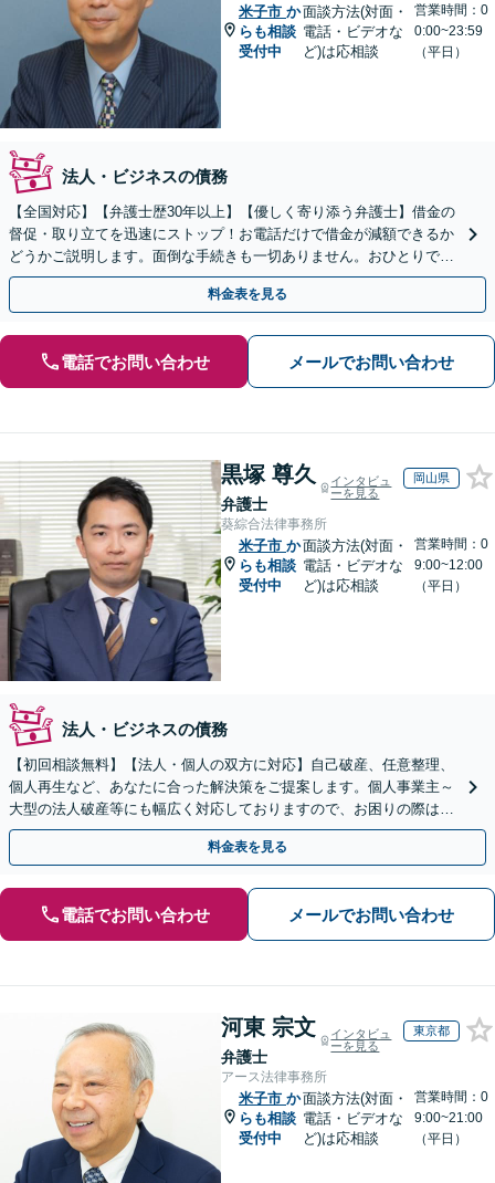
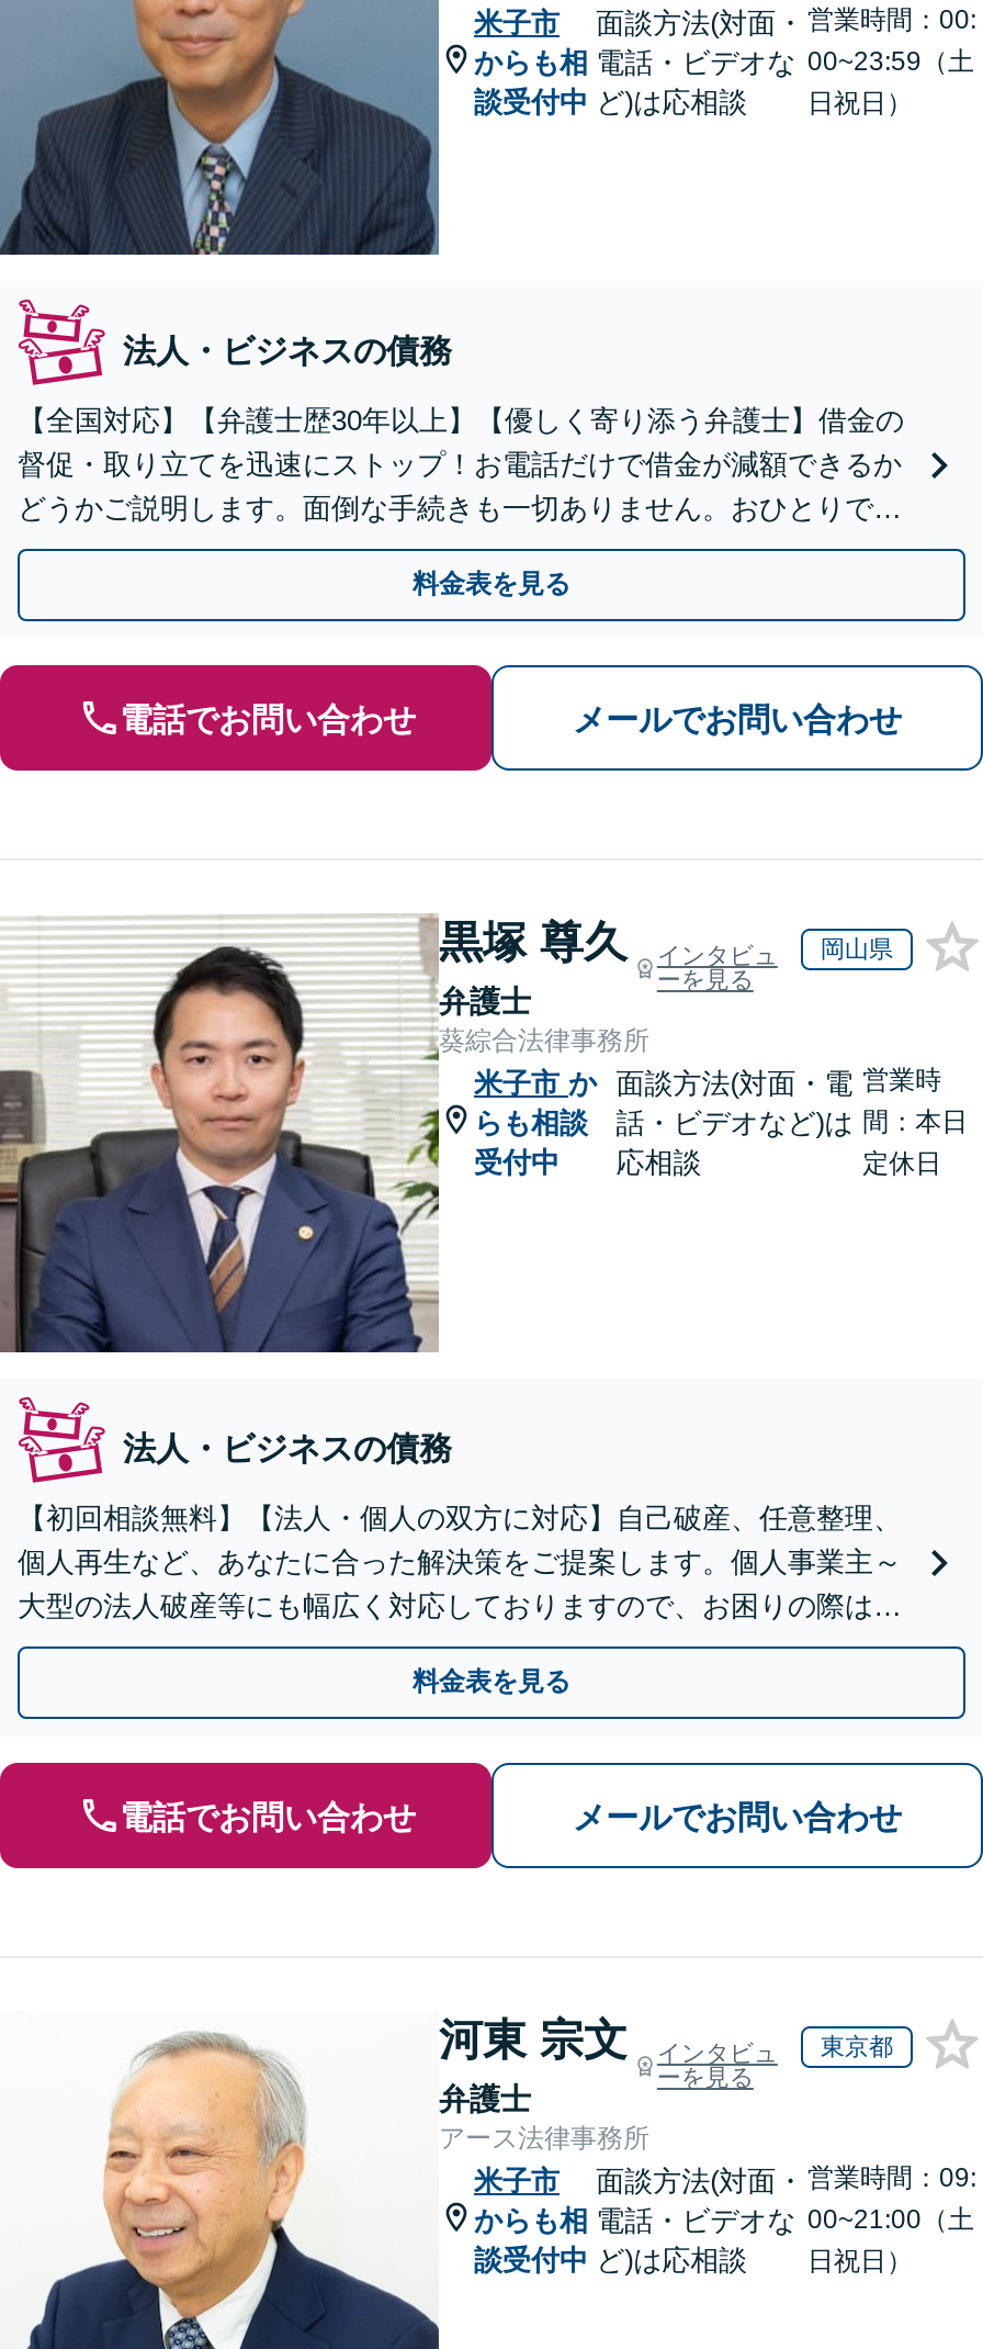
- 営業時間：0
- 0:00~23:59
- （平日）
+ 営業時間：00:
+ 00~23:59（土
+ 日祝日）

- 営業時間：0
- 9:00~12:00
- （平日）
+ 営業時
+ 間：本日
+ 定休日

- 営業時間：0
- 9:00~21:00
- （平日）
+ 営業時間：09:
+ 00~21:00（土
+ 日祝日）
